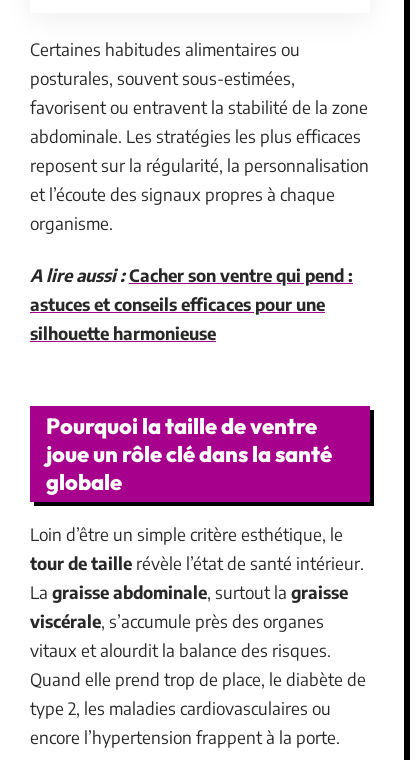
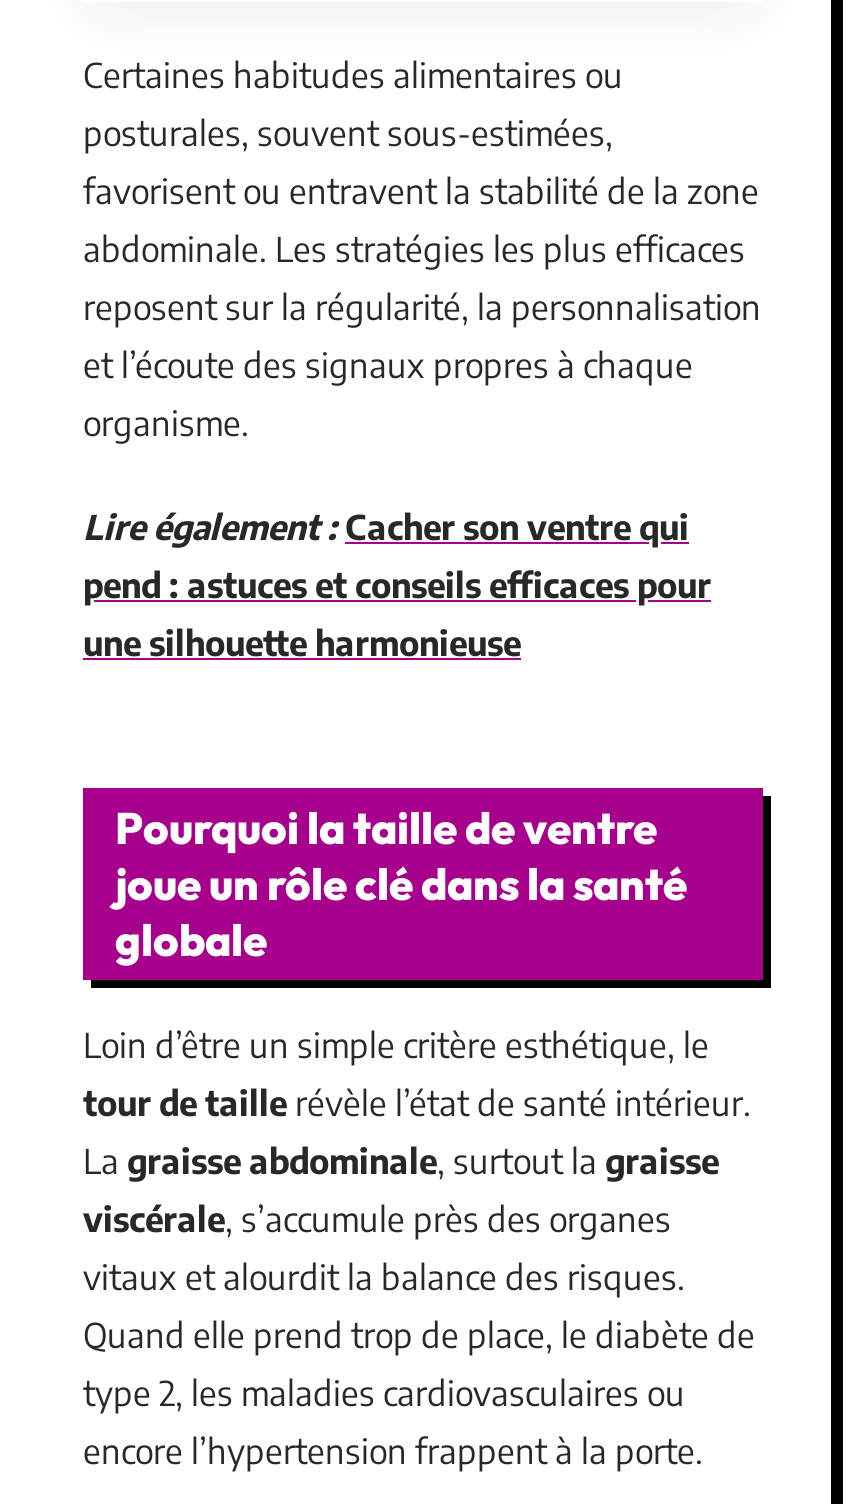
- A lire aussi : Cacher son ventre qui pend :
- astuces et conseils efficaces pour une
- silhouette harmonieuse
+ Lire également : Cacher son ventre qui
+ pend : astuces et conseils efficaces pour
+ une silhouette harmonieuse
